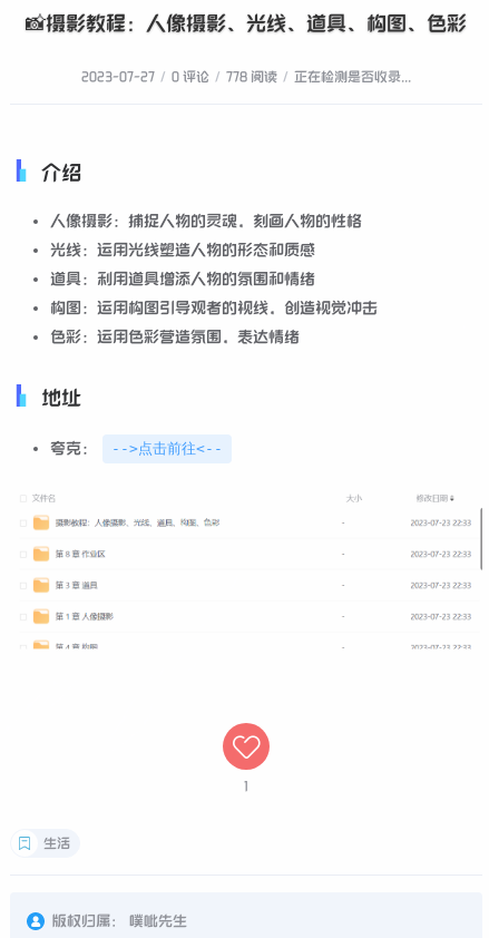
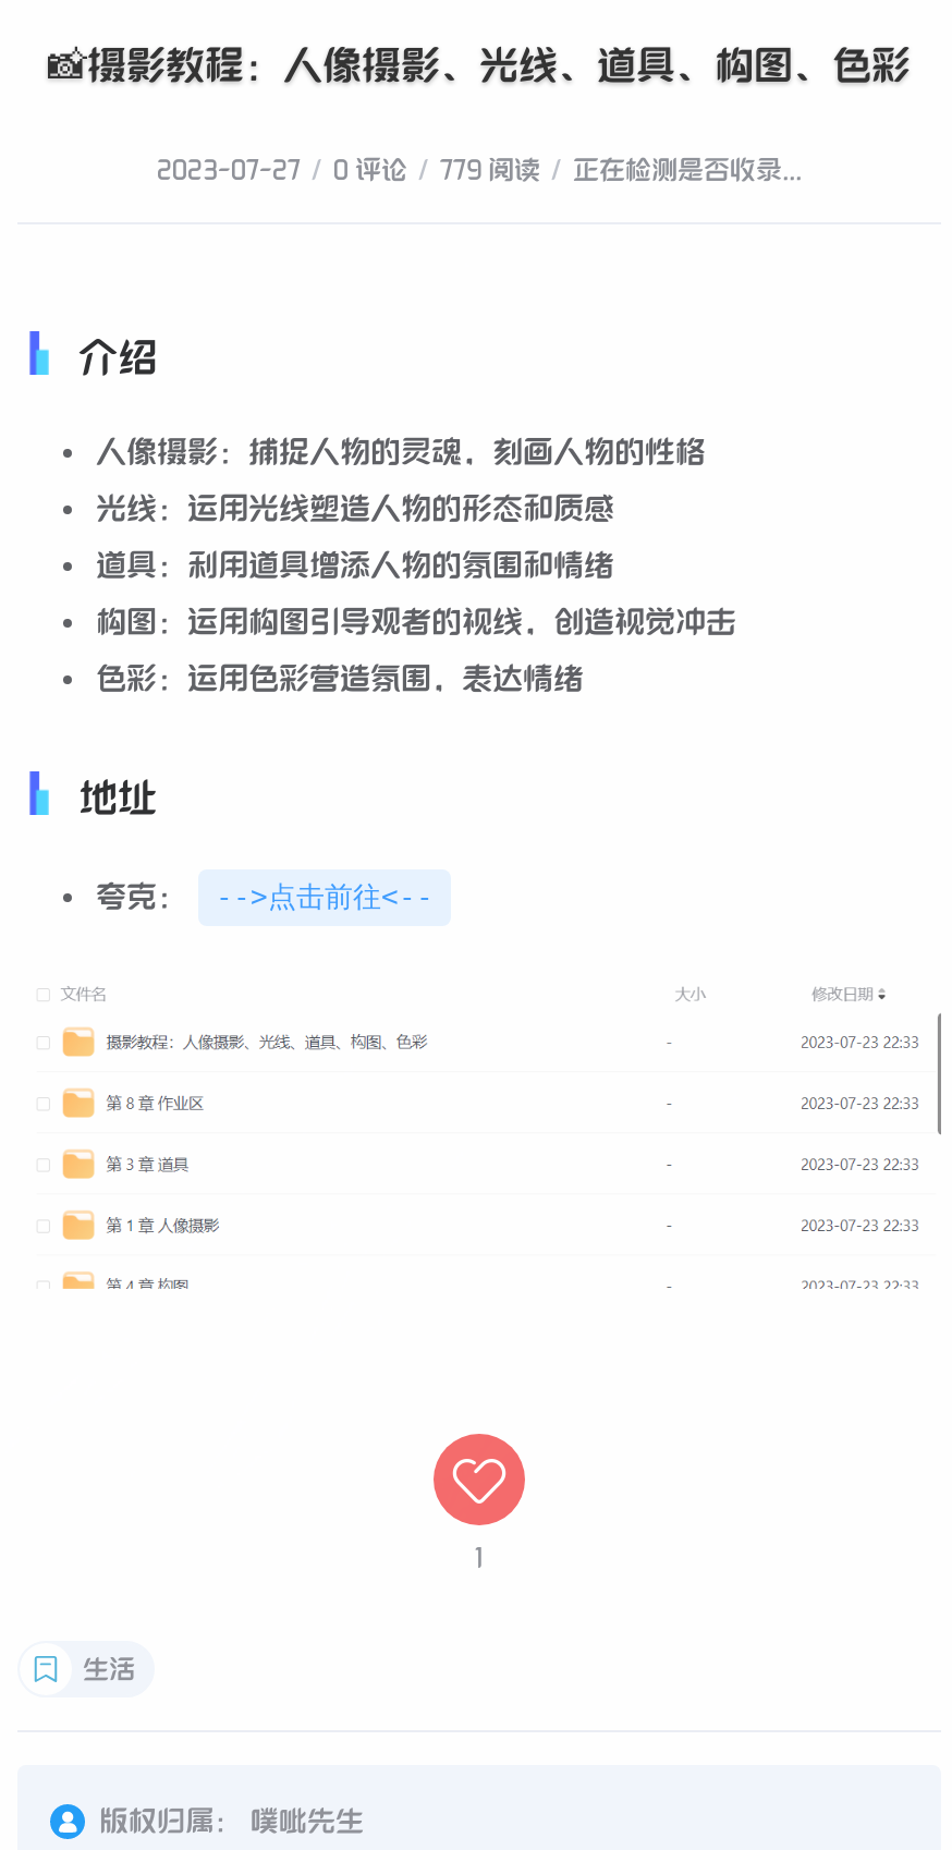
- 2023-07-27 / 0 评论 / 778 阅读 / 正在检测是否收录...
+ 2023-07-27 / 0 评论 / 779 阅读 / 正在检测是否收录...
